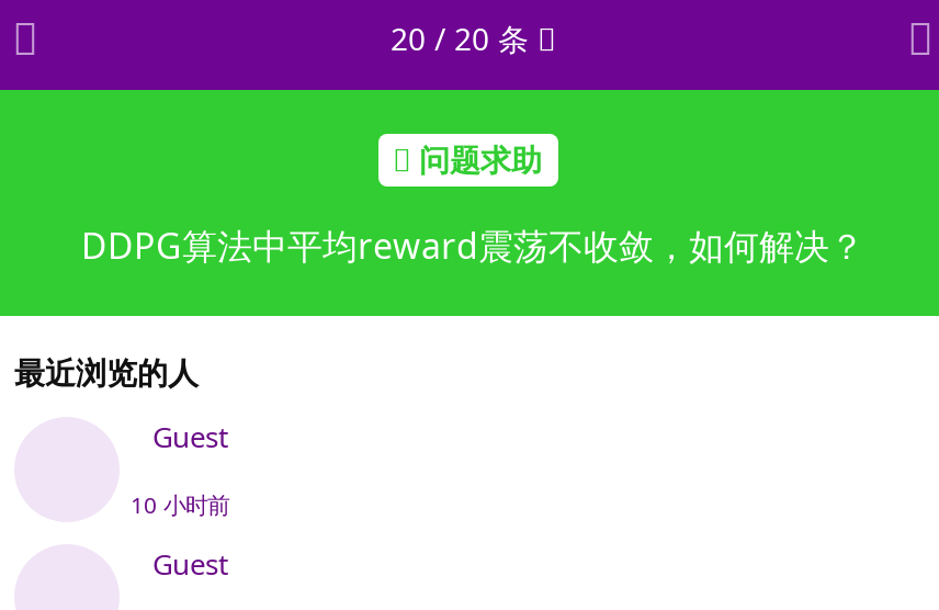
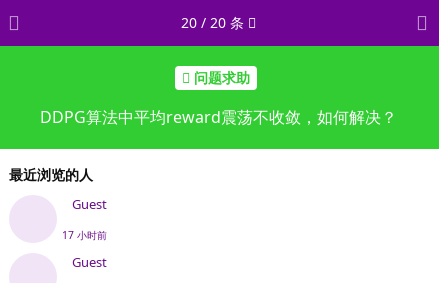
- 10 小时前
+ 17 小时前
